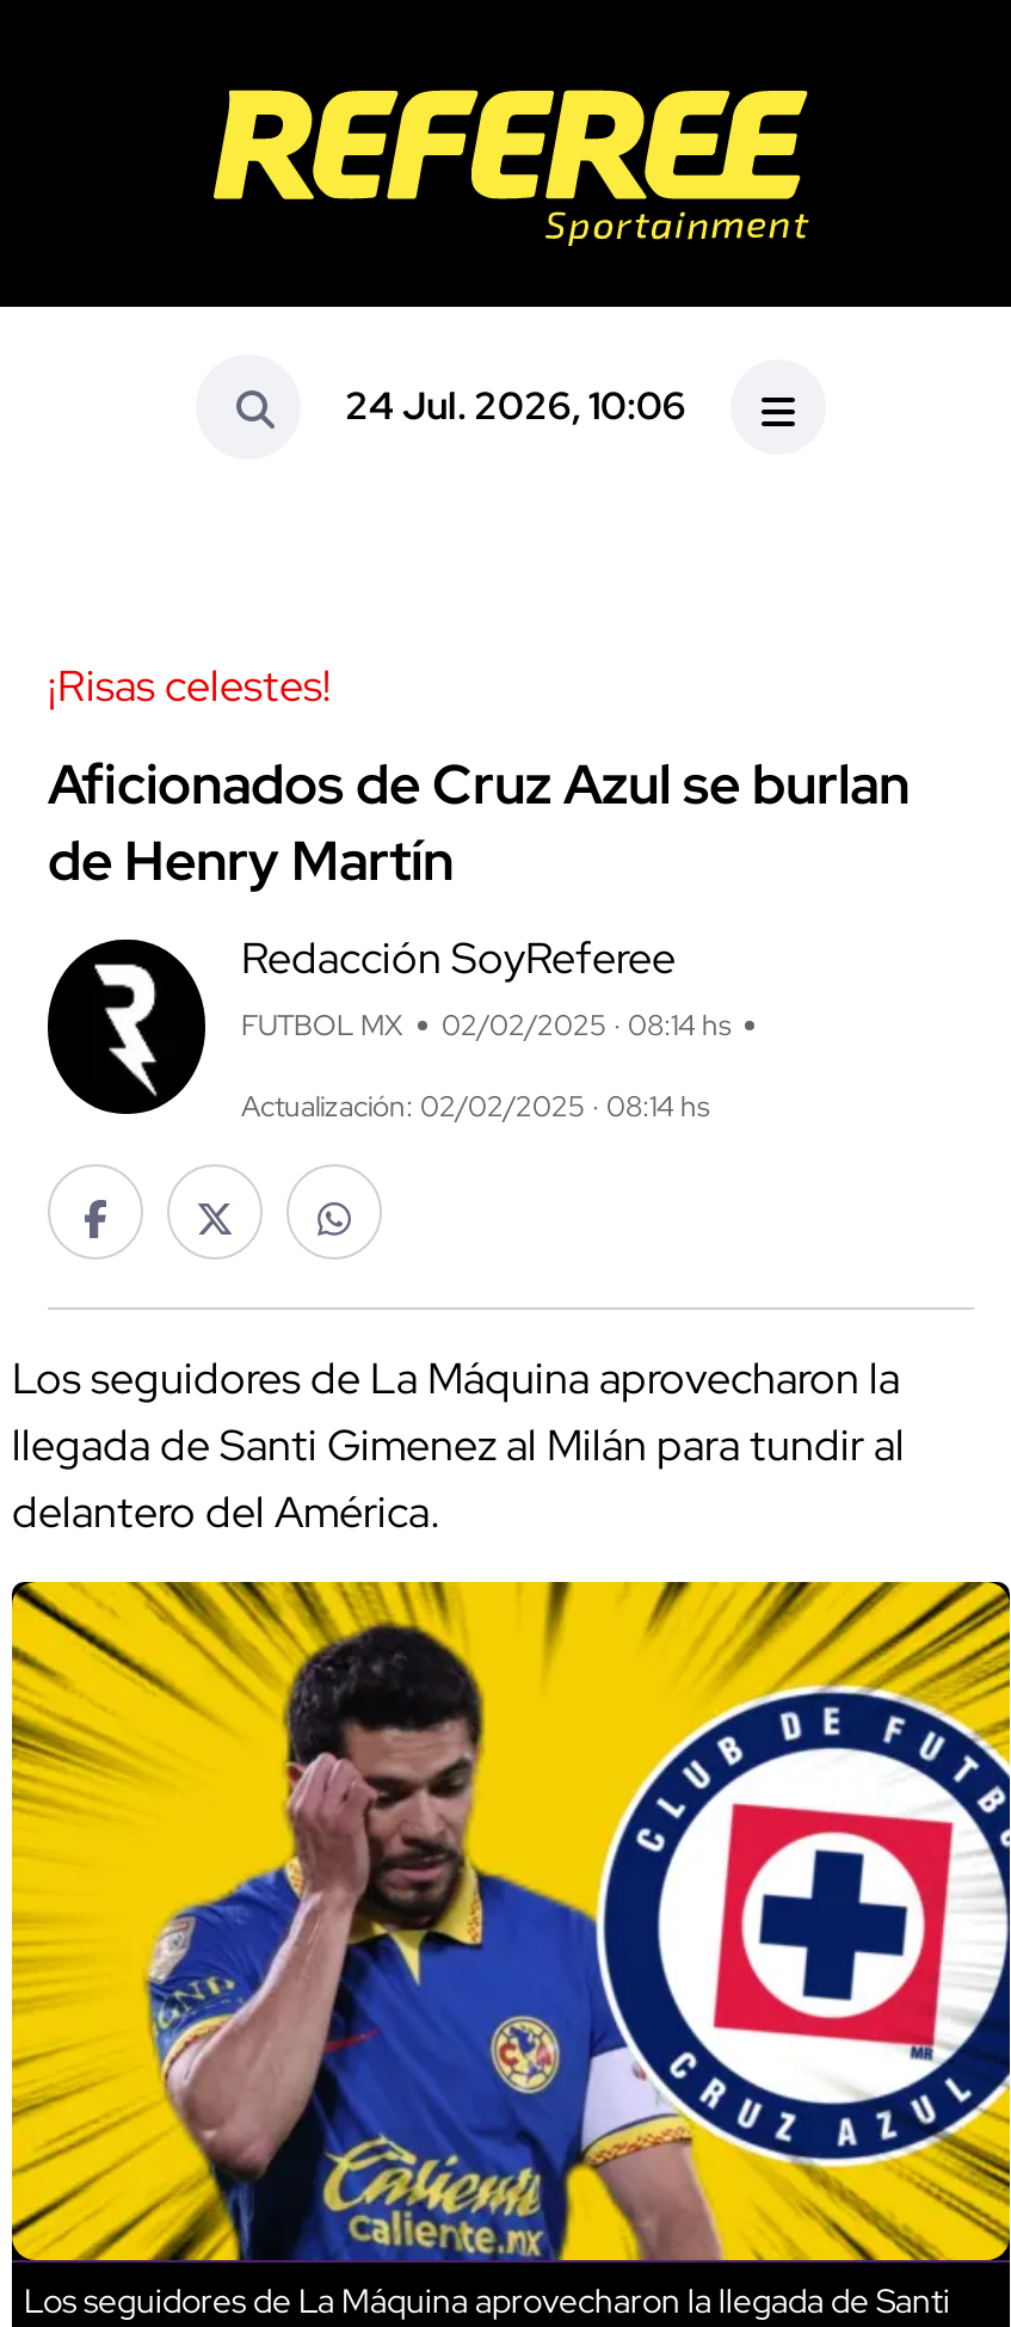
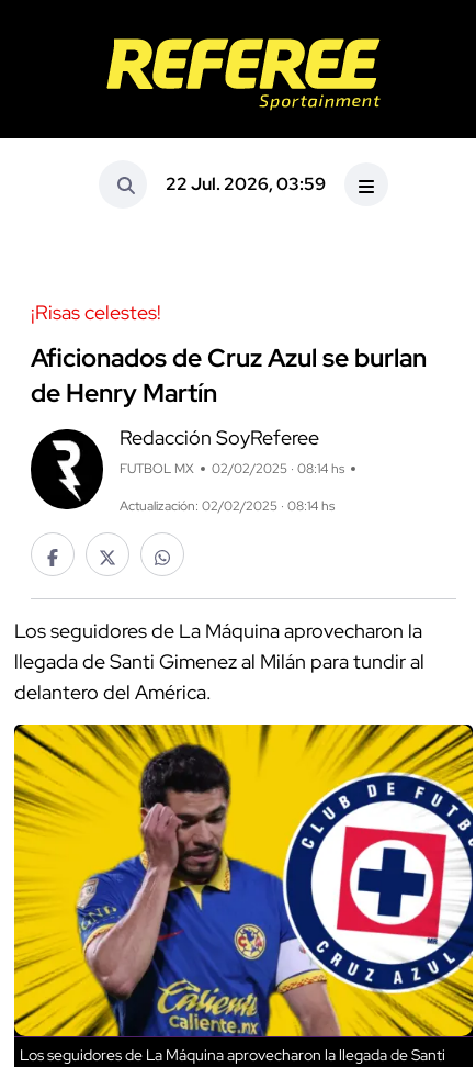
- 24 Jul. 2026, 10:06
+ 22 Jul. 2026, 03:59
